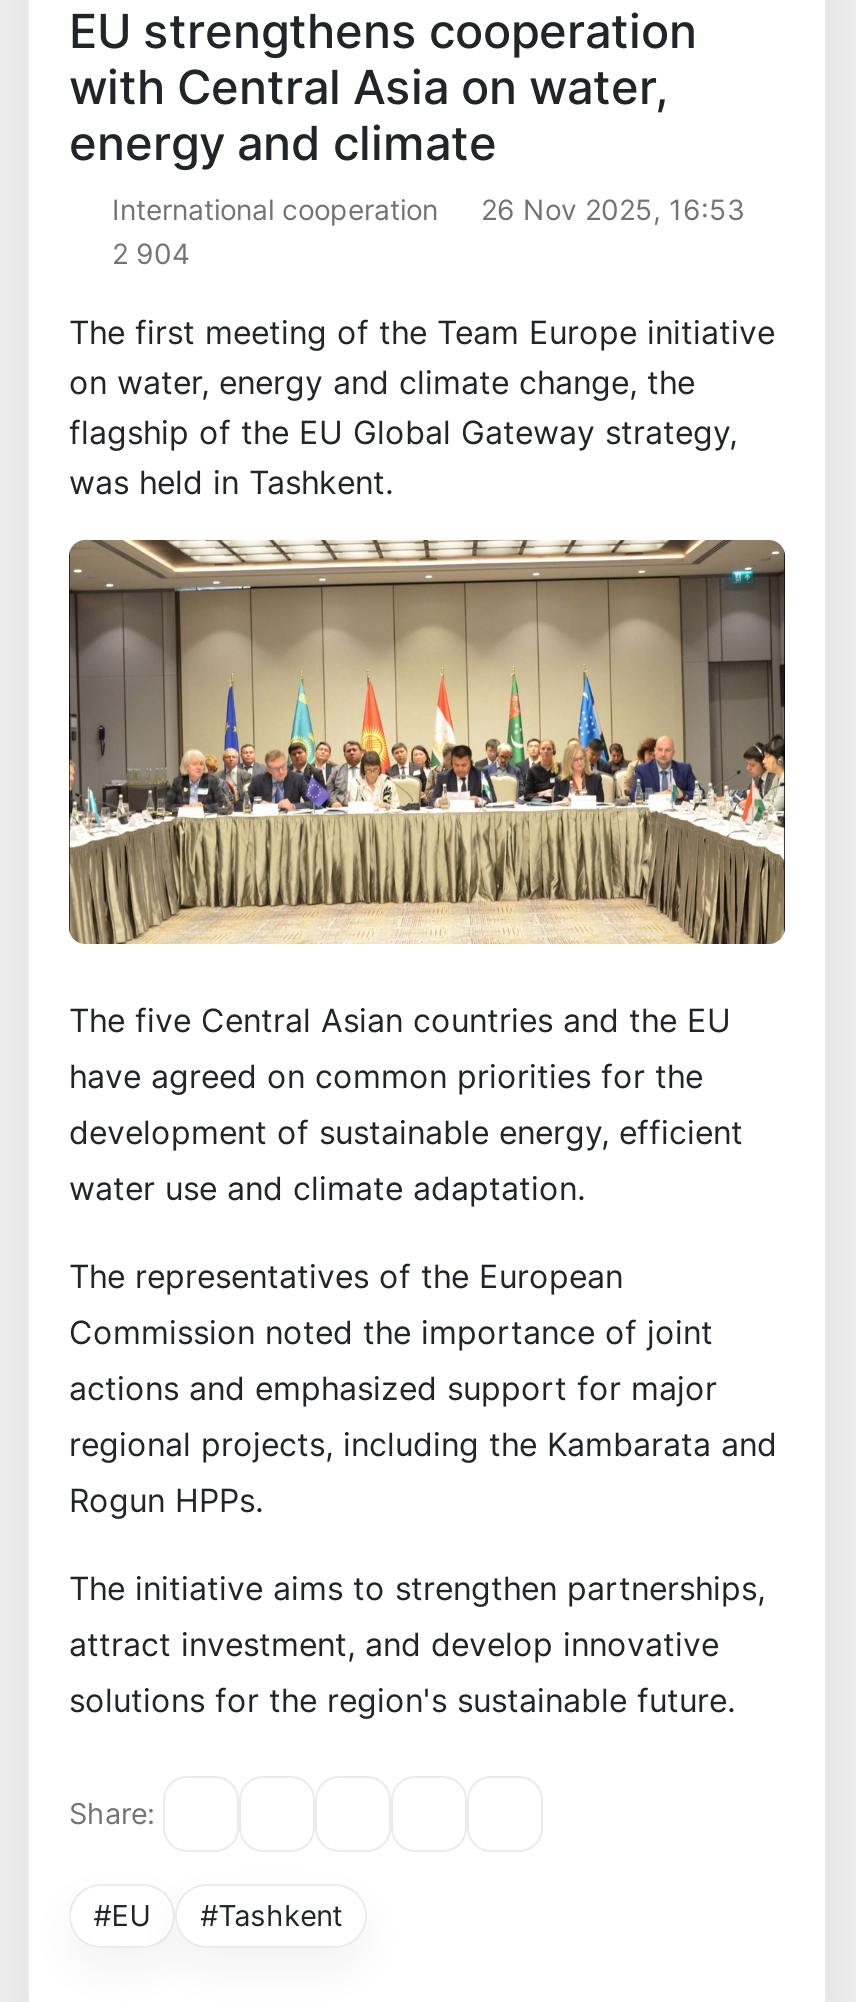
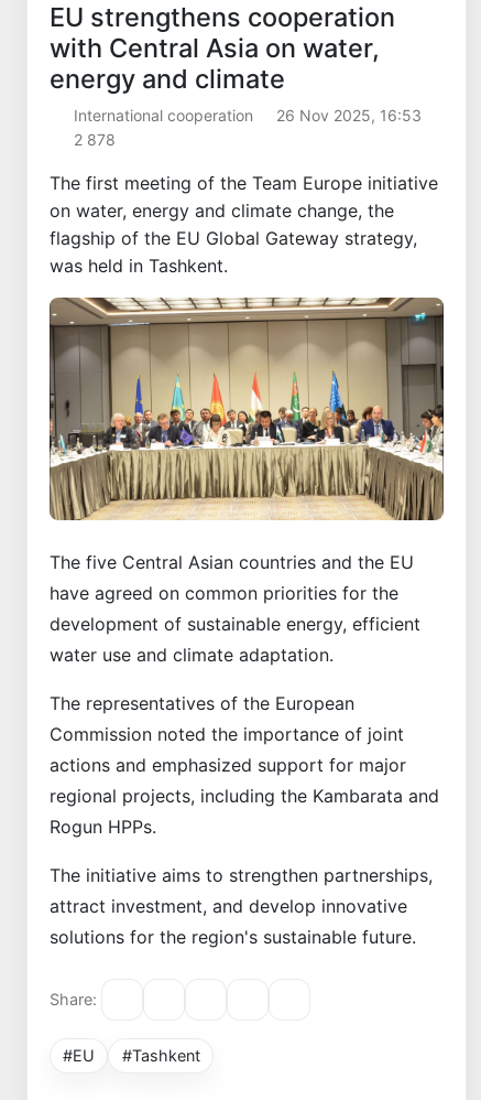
- 2 904
+ 2 878
